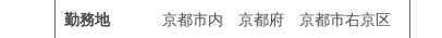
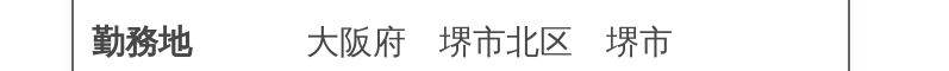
- 京都市内
- 京都府
- 京都市右京区
+ 大阪府
+ 堺市北区
+ 堺市
